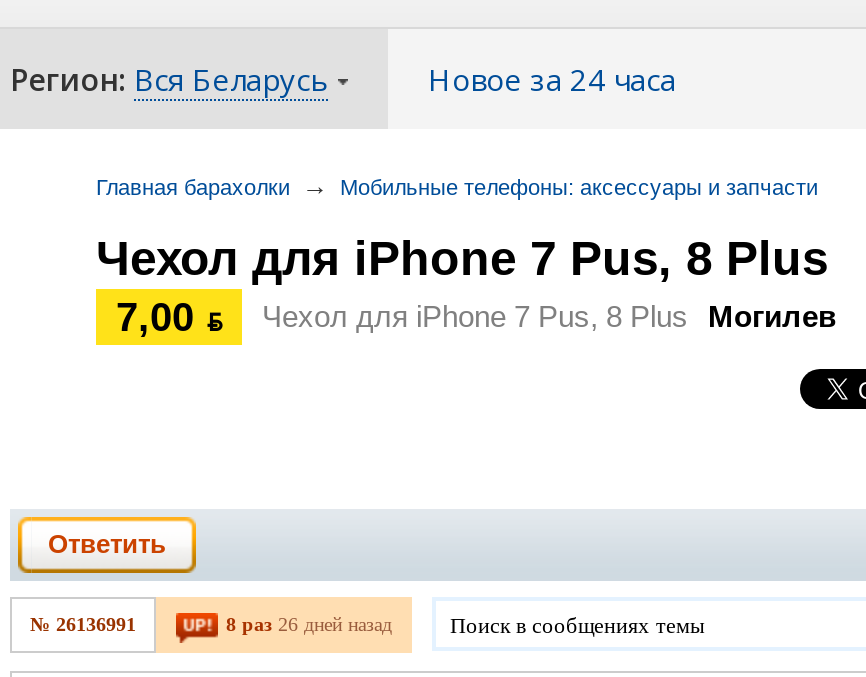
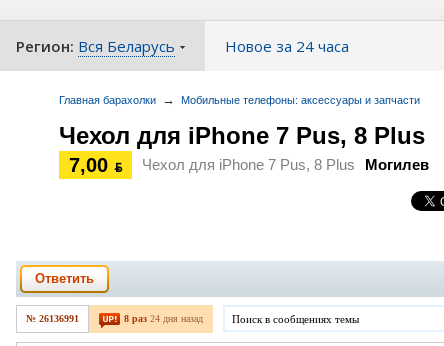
- 8 раз 26 дней назад
+ 8 раз 24 дня назад
